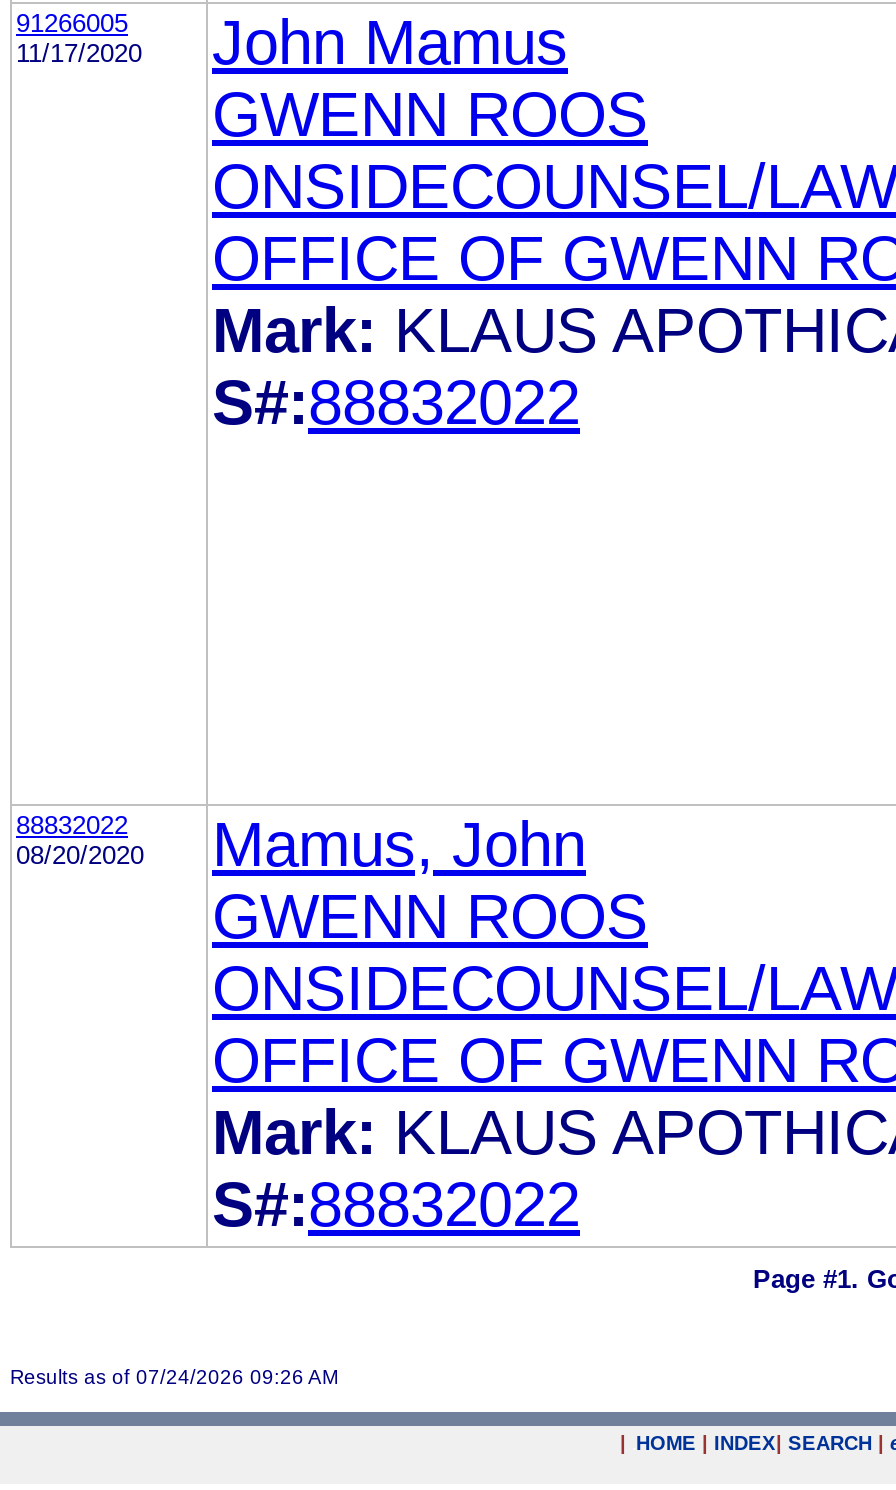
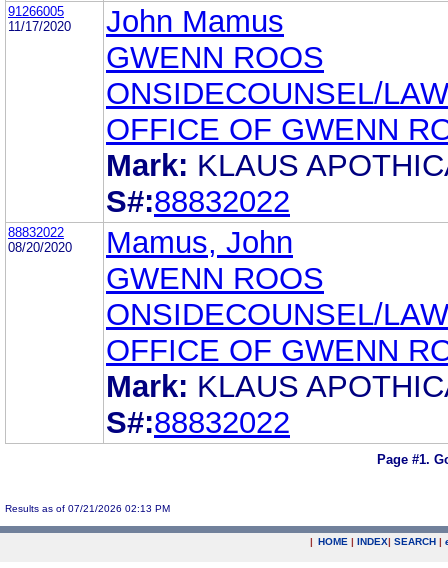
- Results as of 07/24/2026 09:26 AM
+ Results as of 07/21/2026 02:13 PM
